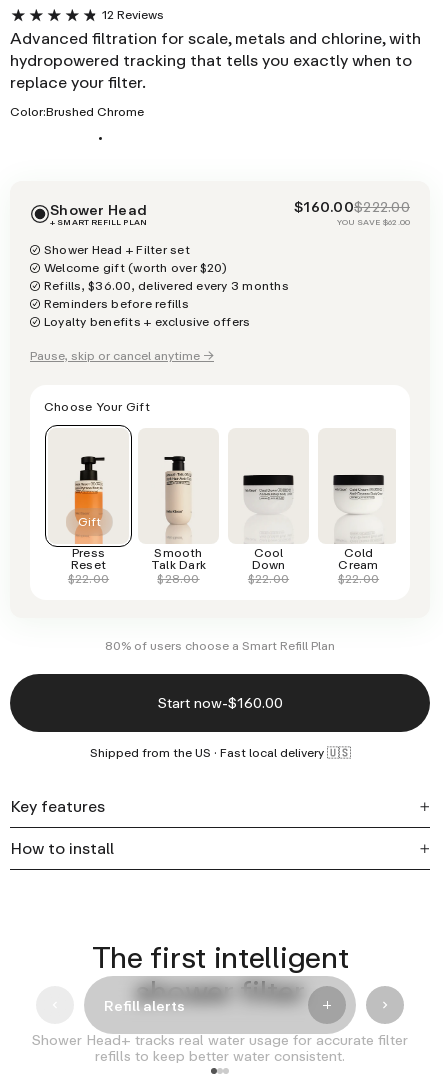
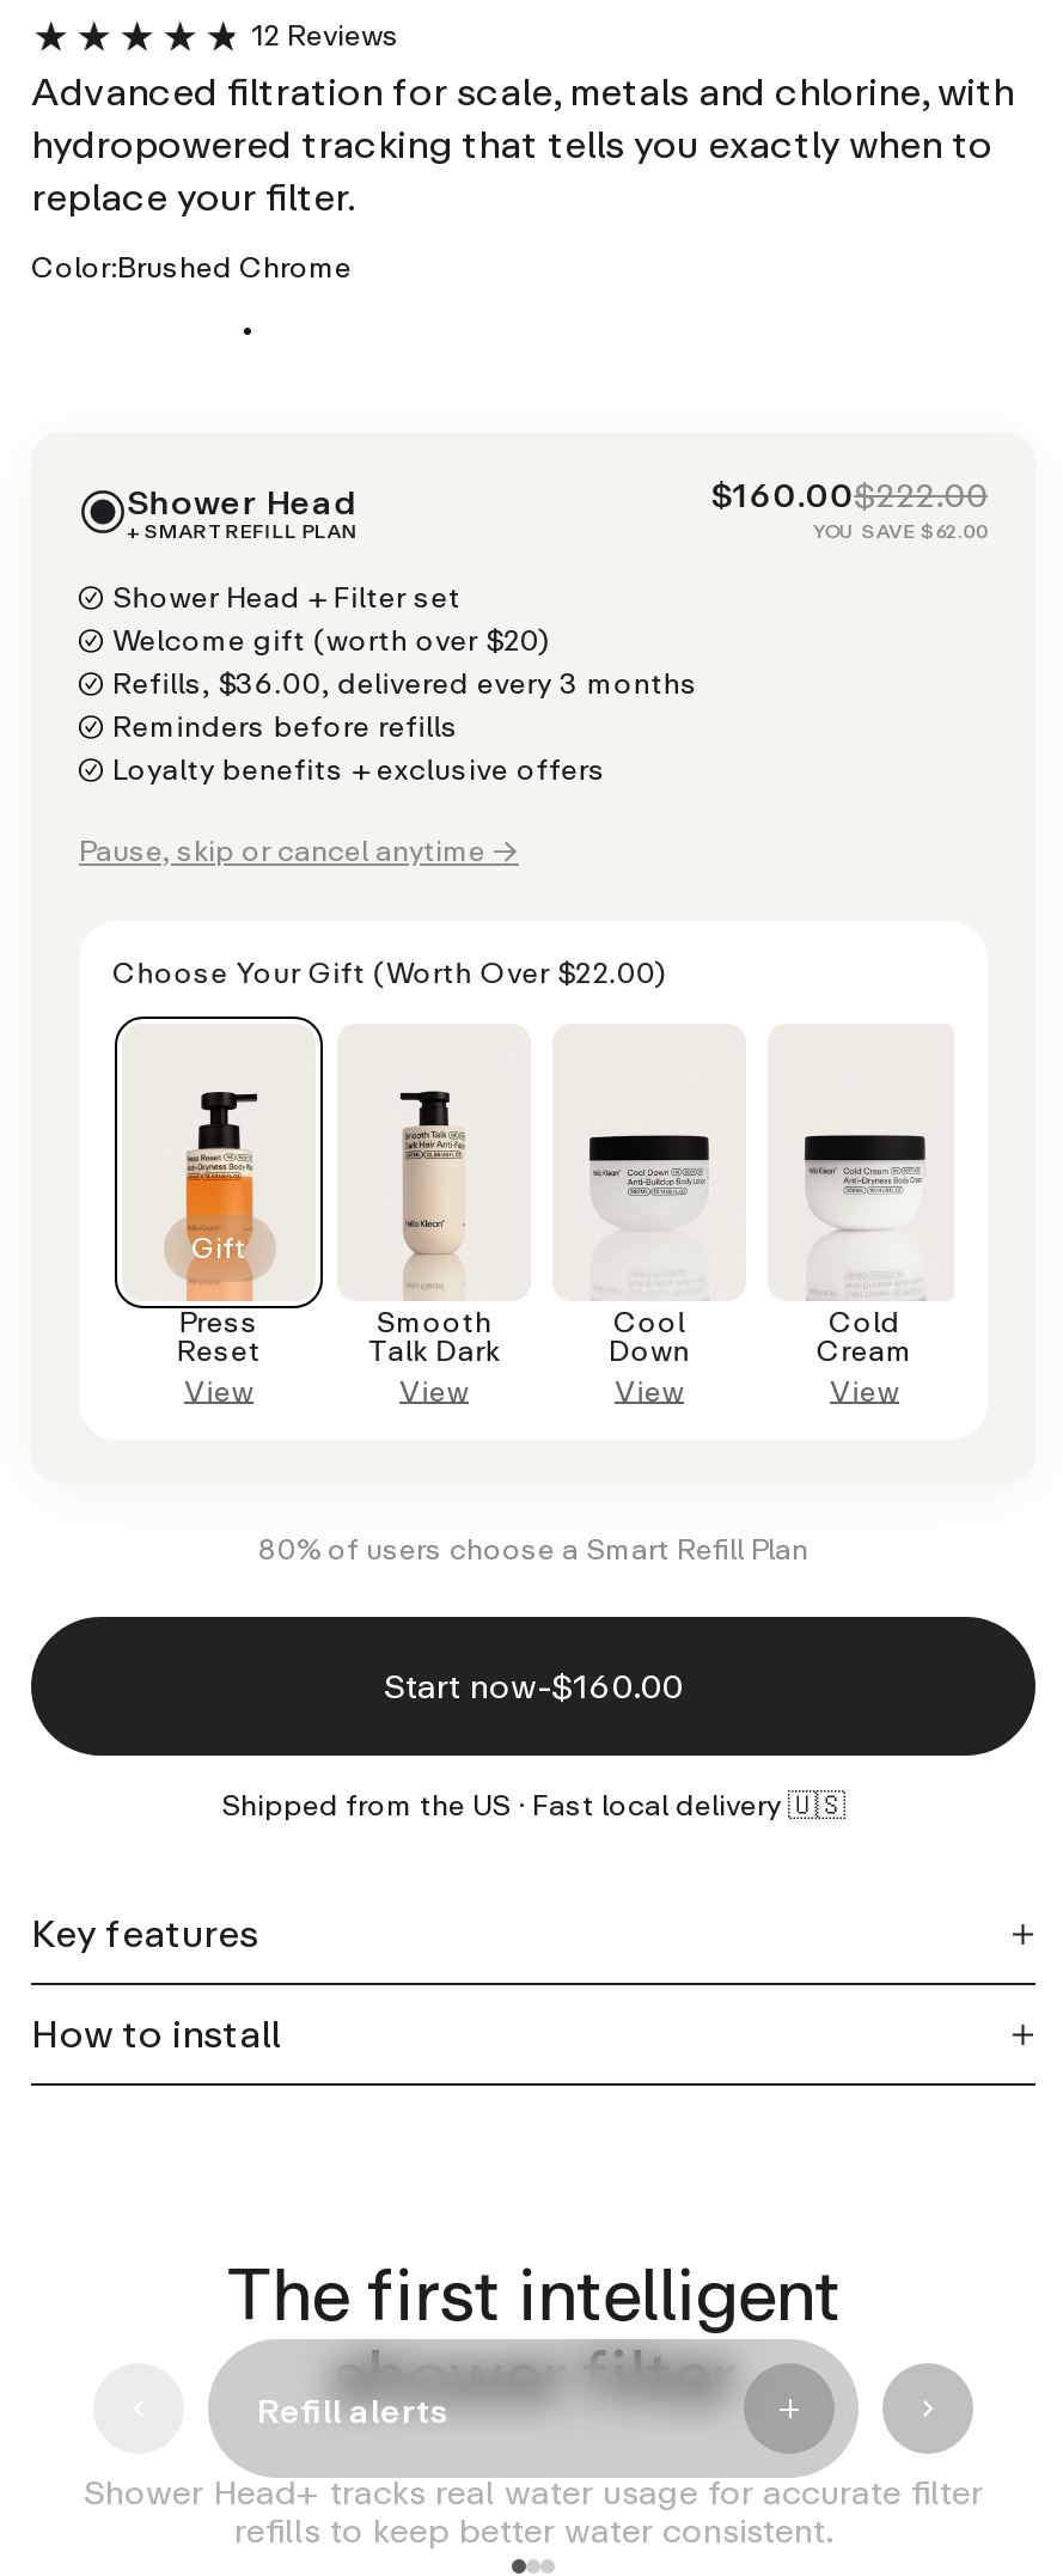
- Choose Your Gift
+ Choose Your Gift (worth Over $22.00)

- $22.00
+ View

- $28.00
+ View

- $22.00
+ View

- $22.00
+ View
